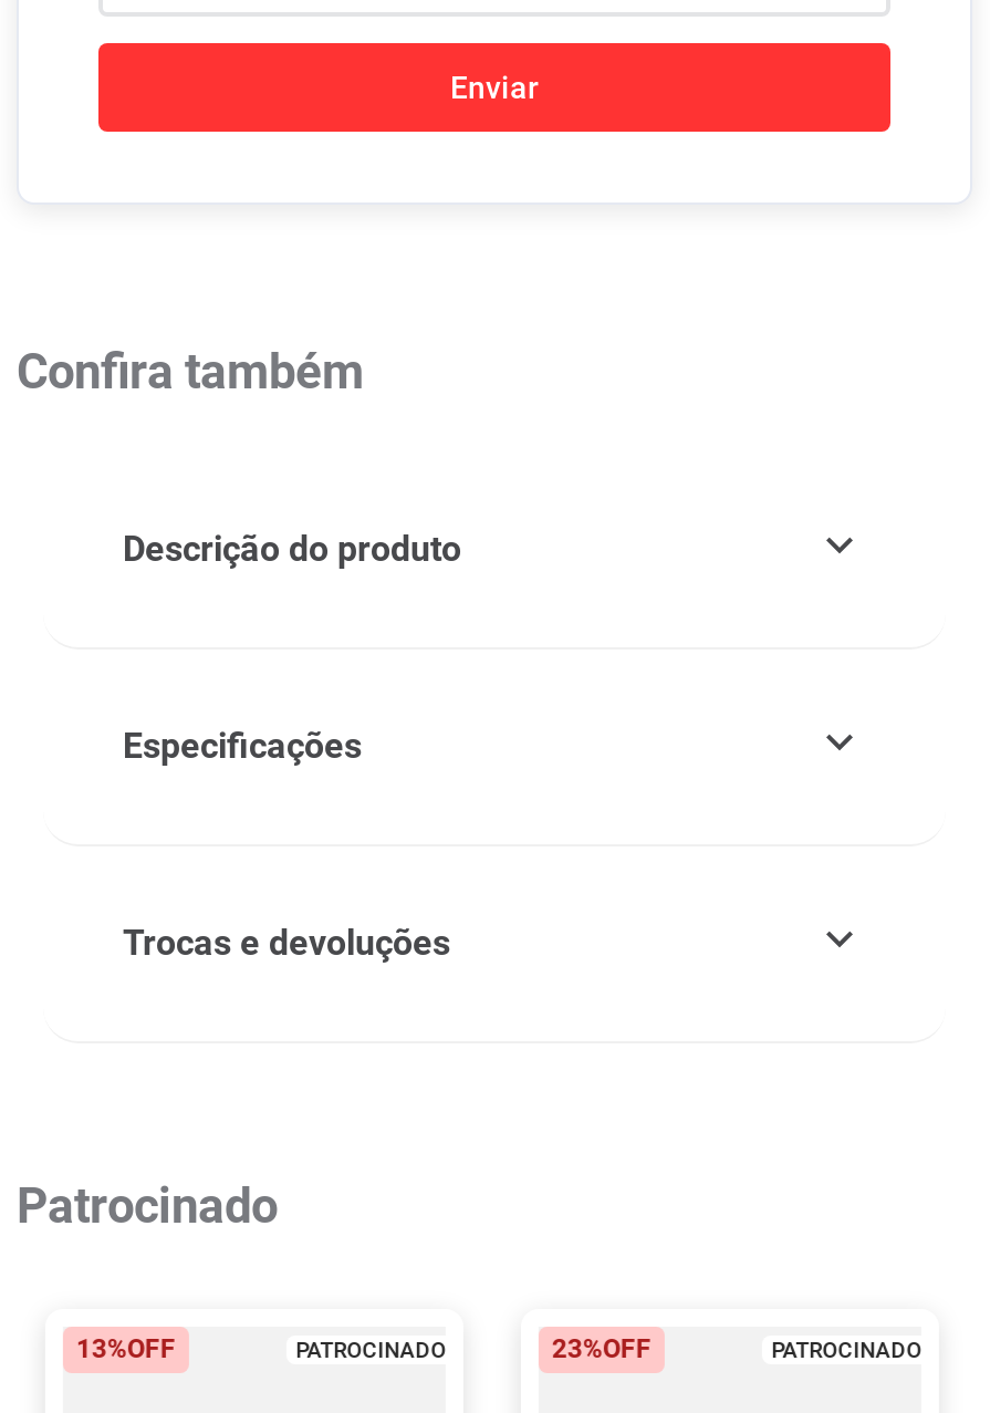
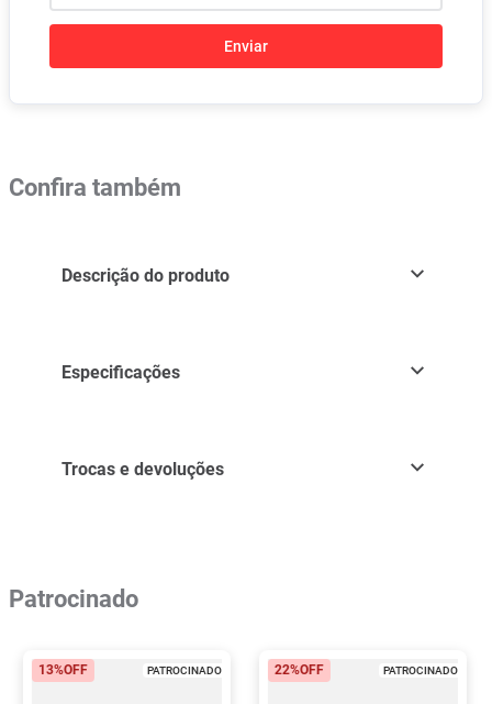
- 23%OFF
+ 22%OFF
